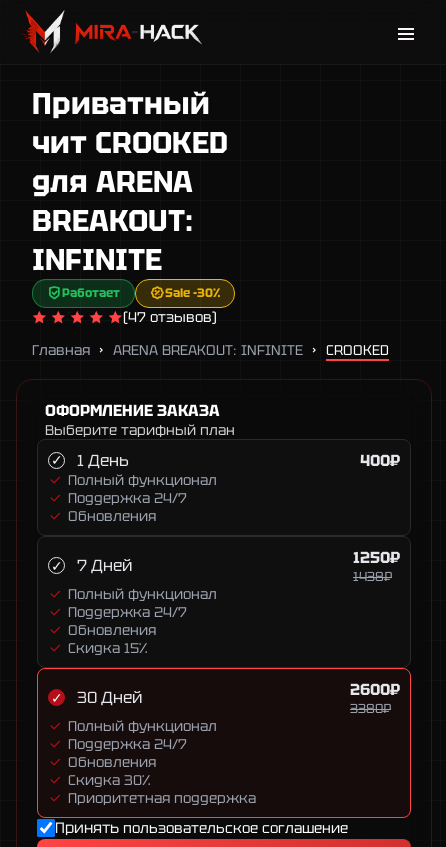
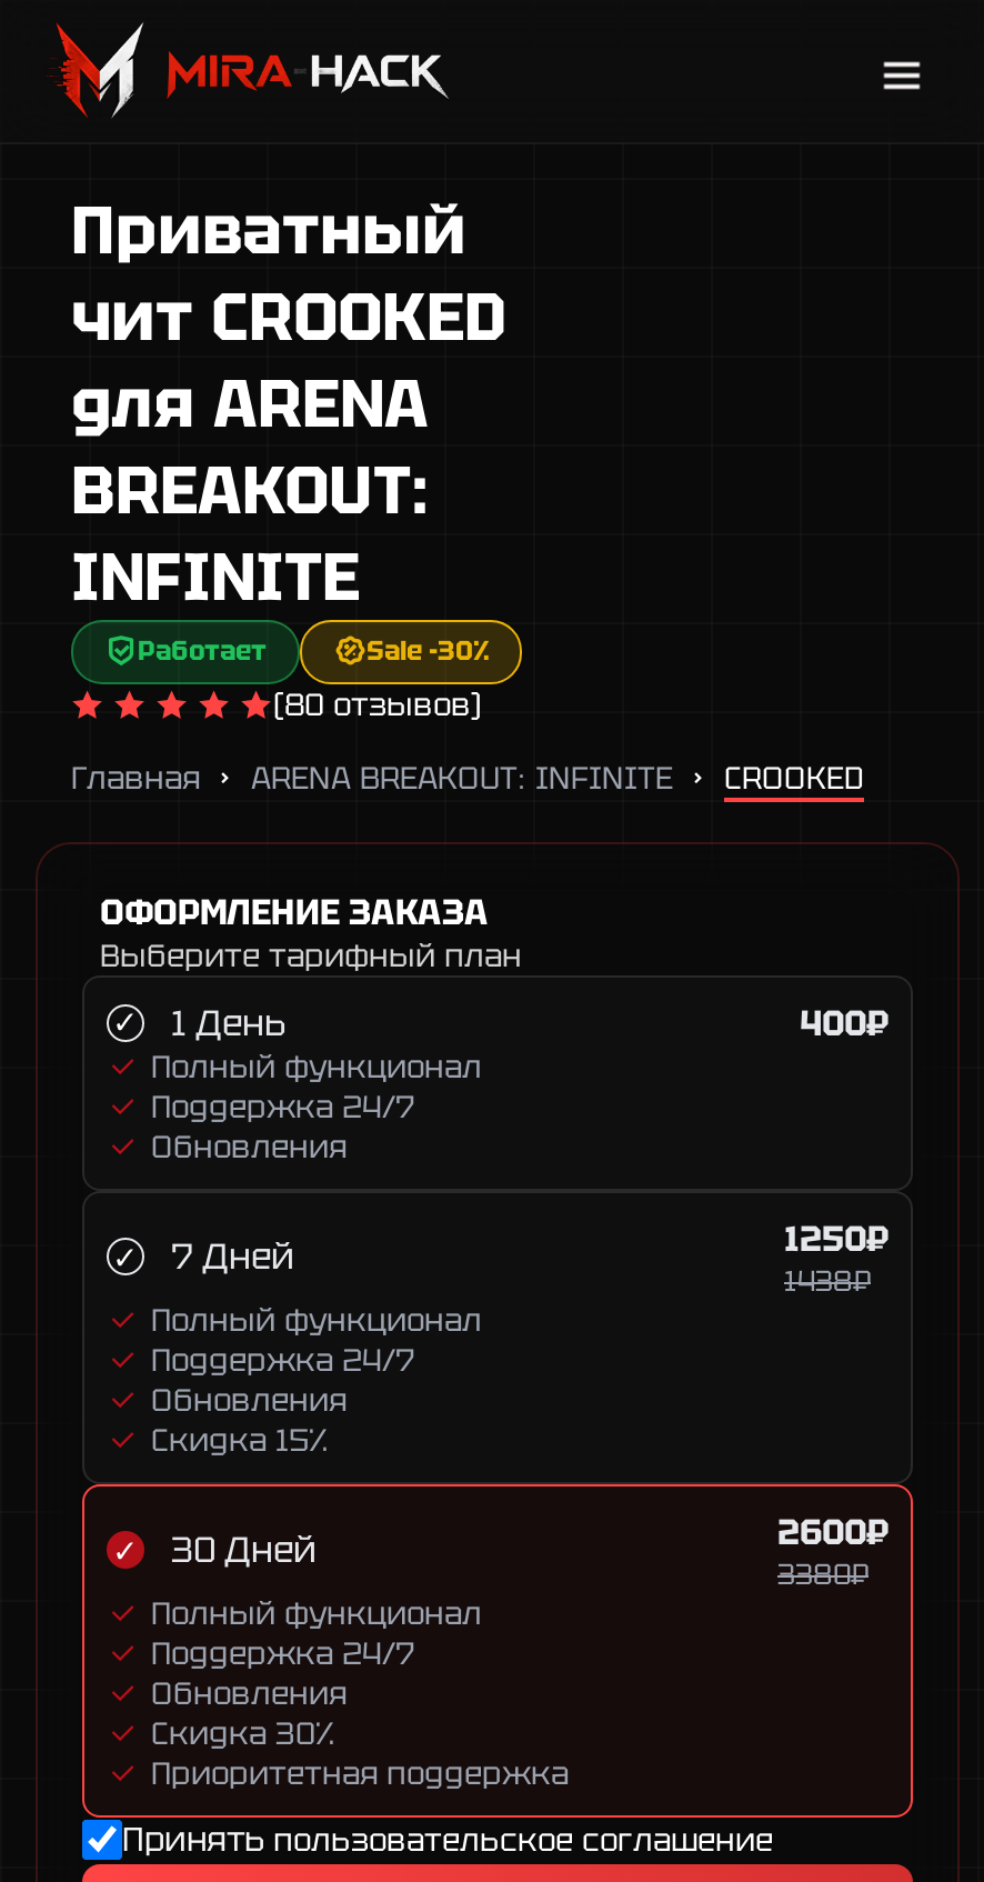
- (47 отзывов)
+ (80 отзывов)
